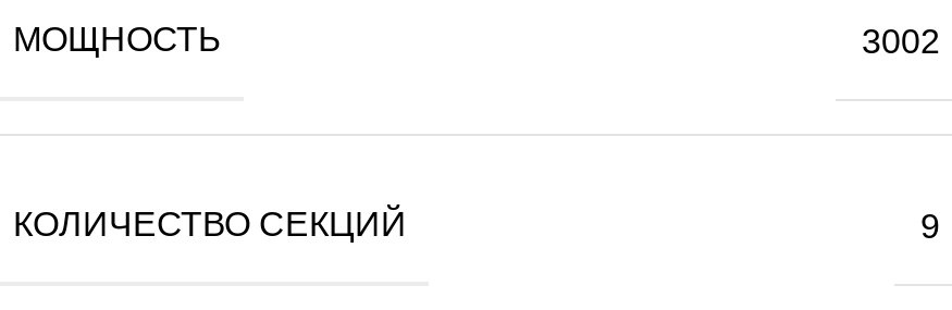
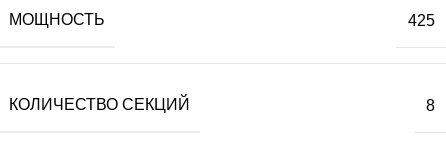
- 3002
+ 425

- 9
+ 8
